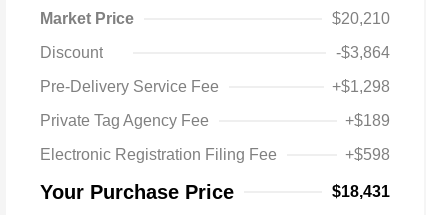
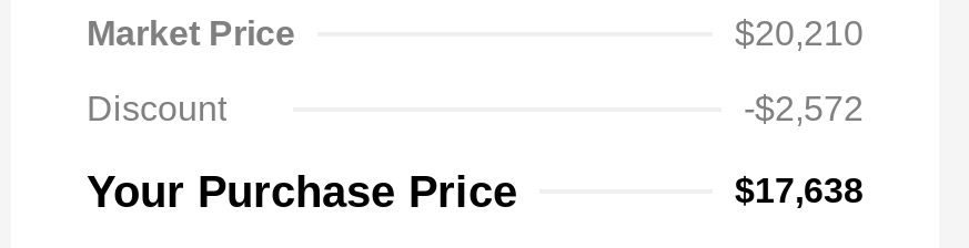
- -$3,864
- Pre-Delivery Service Fee
- +$1,298
- Private Tag Agency Fee
- +$189
- Electronic Registration Filing Fee
- +$598
+ -$2,572

- $18,431
+ $17,638
